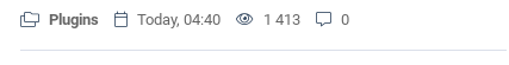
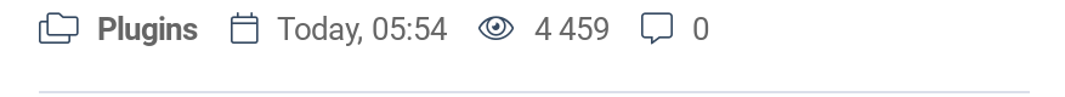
- Today, 04:40
+ Today, 05:54

- 1 413
+ 4 459
